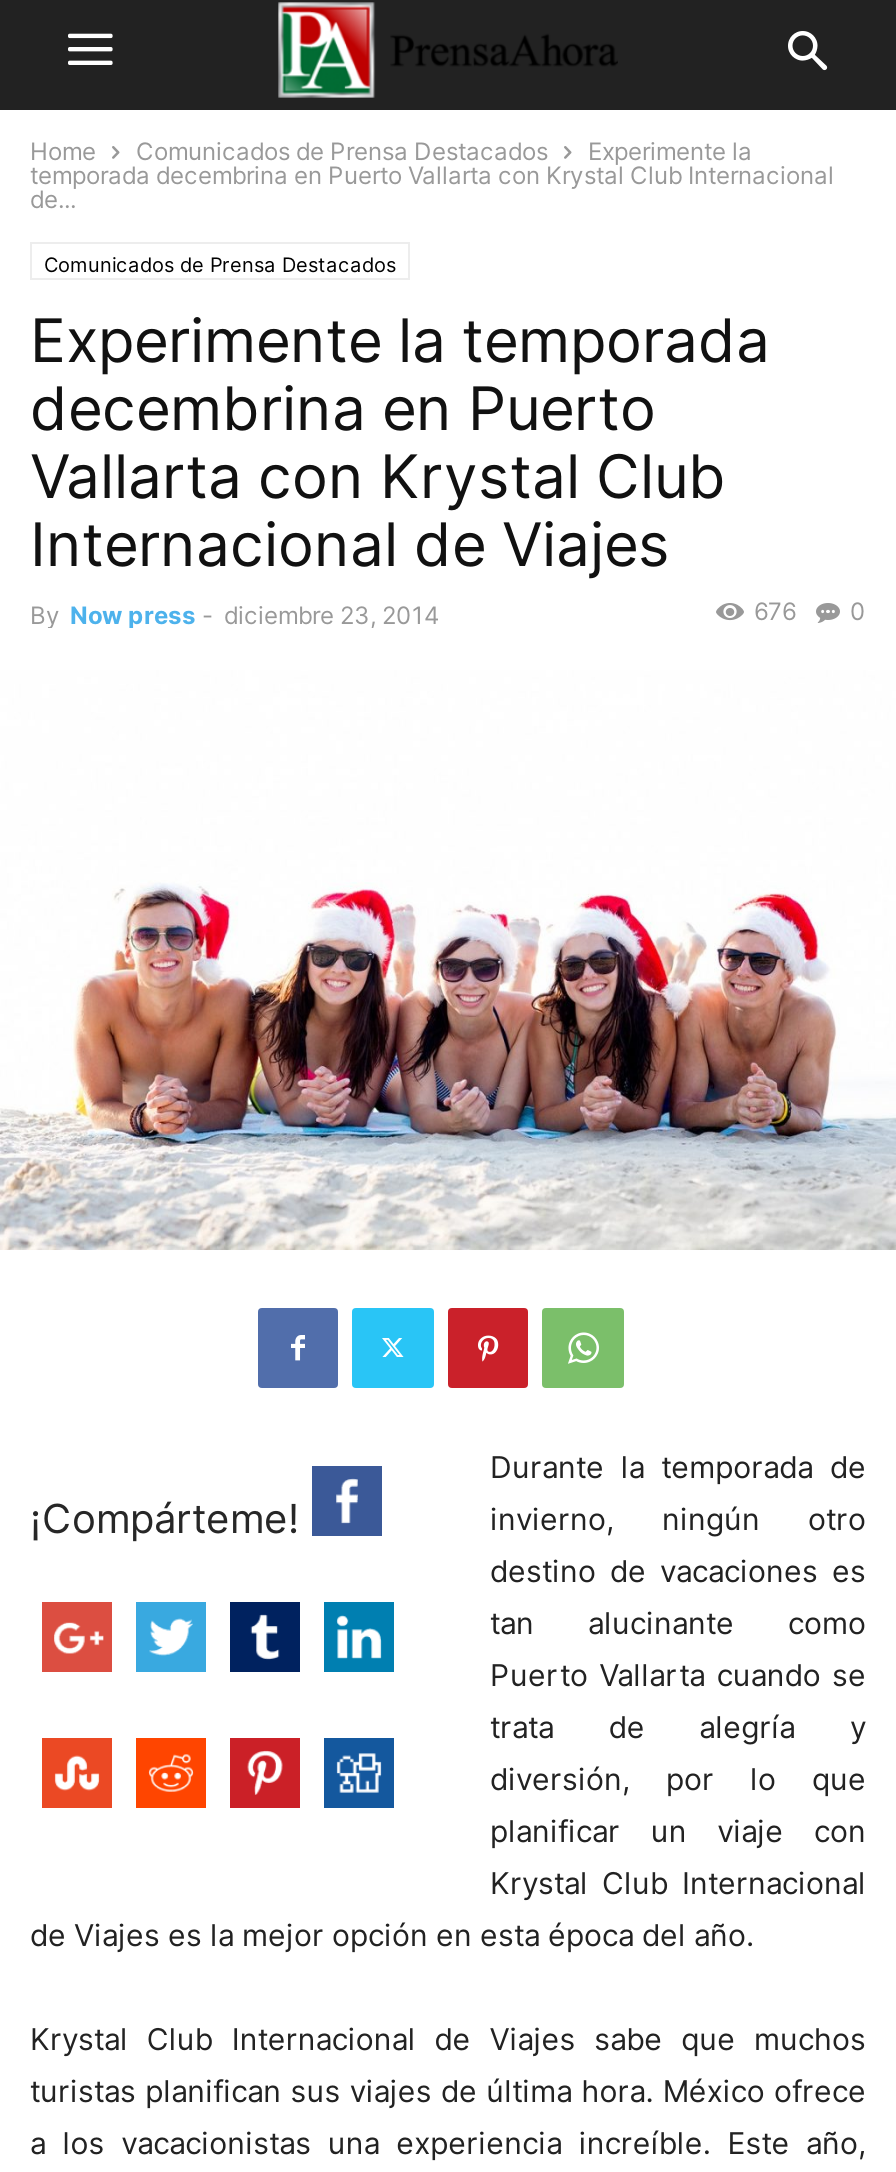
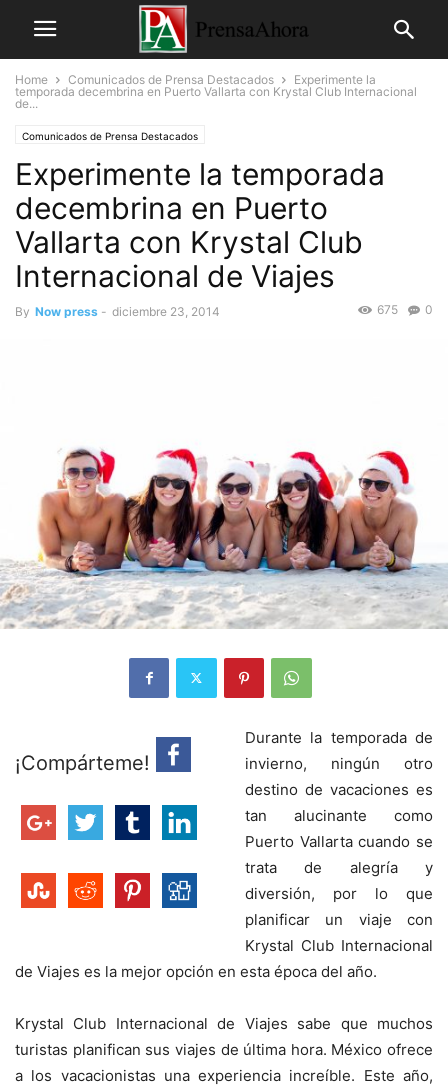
- 676 0
+ 675 0
